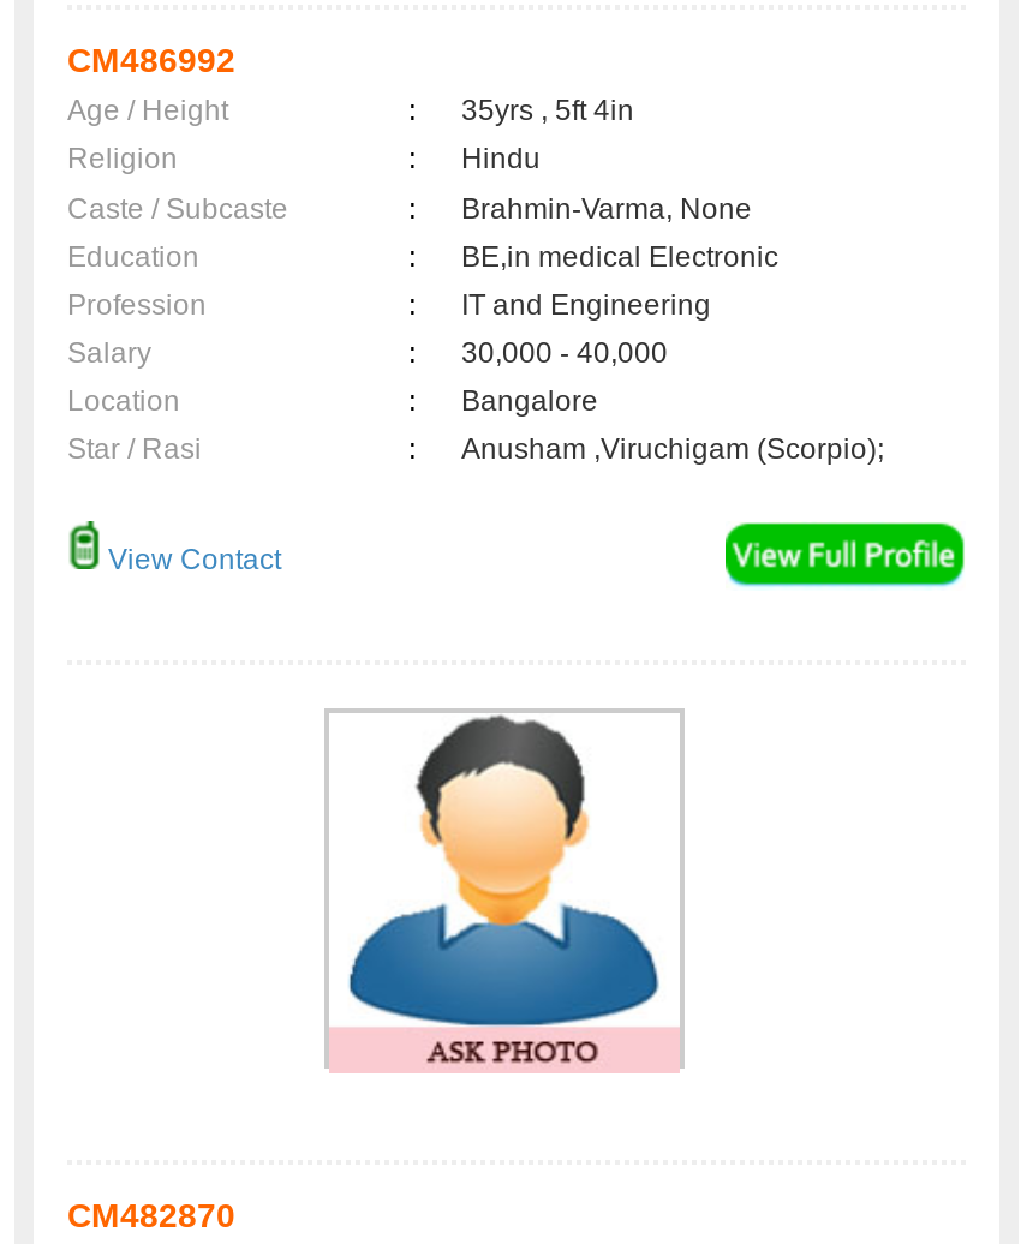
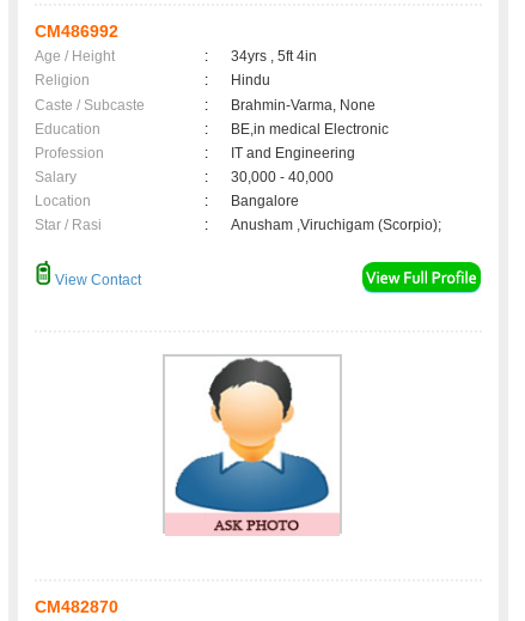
- 35yrs , 5ft 4in
+ 34yrs , 5ft 4in
